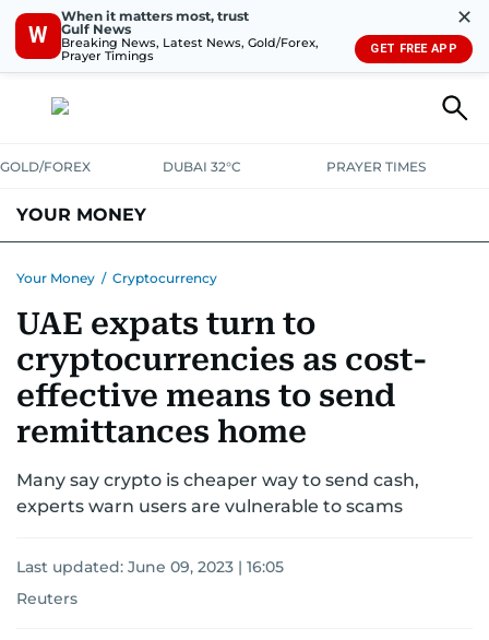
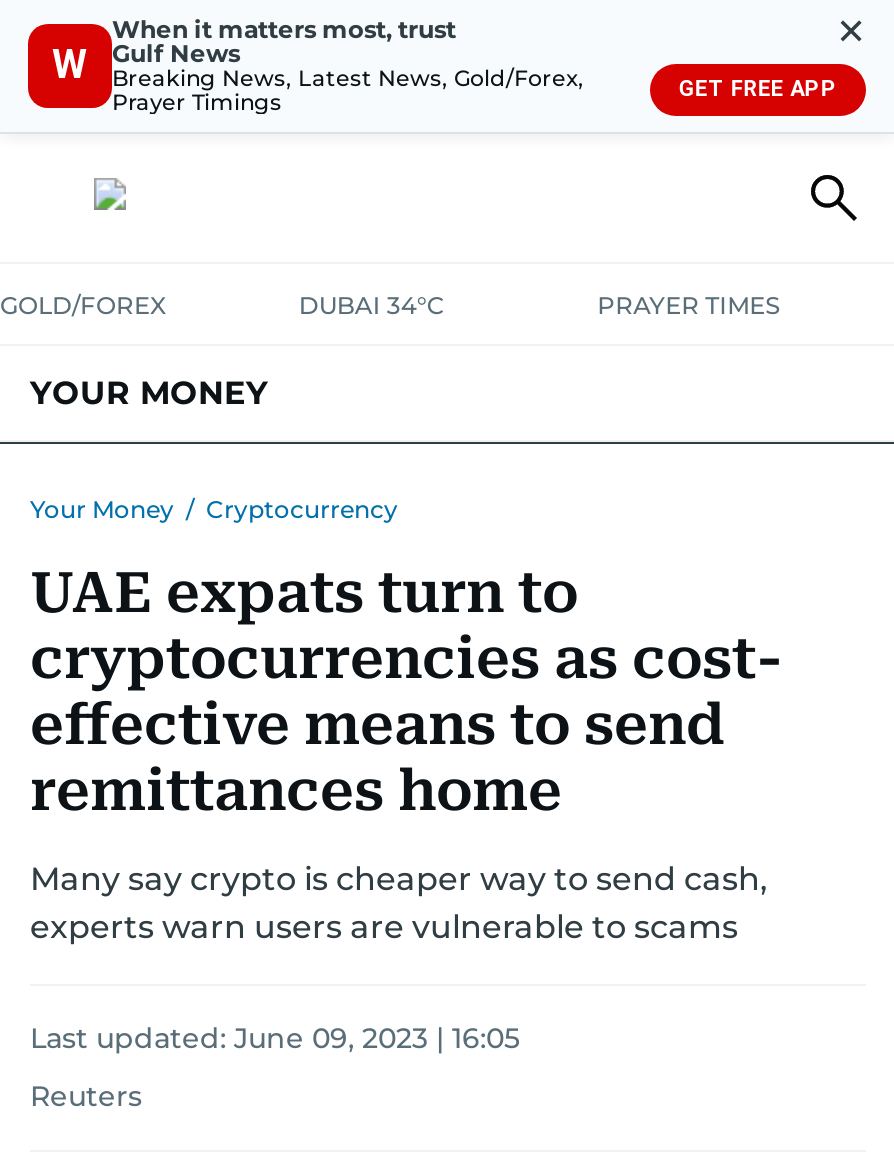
- DUBAI 32°C
+ DUBAI 34°C
